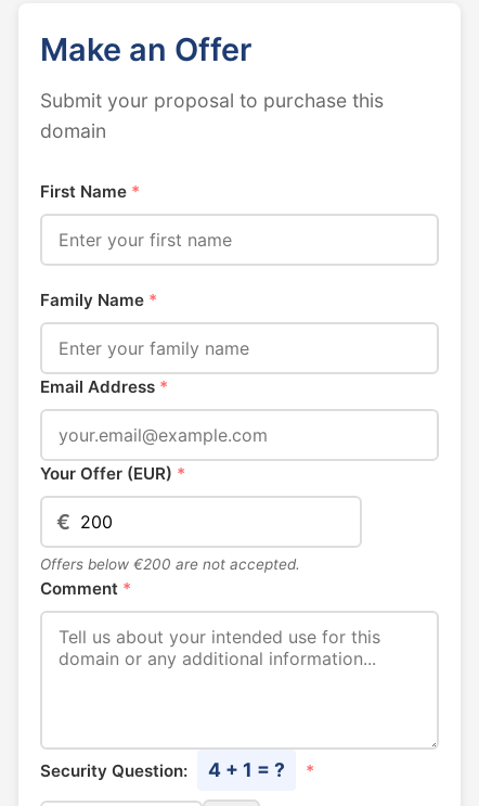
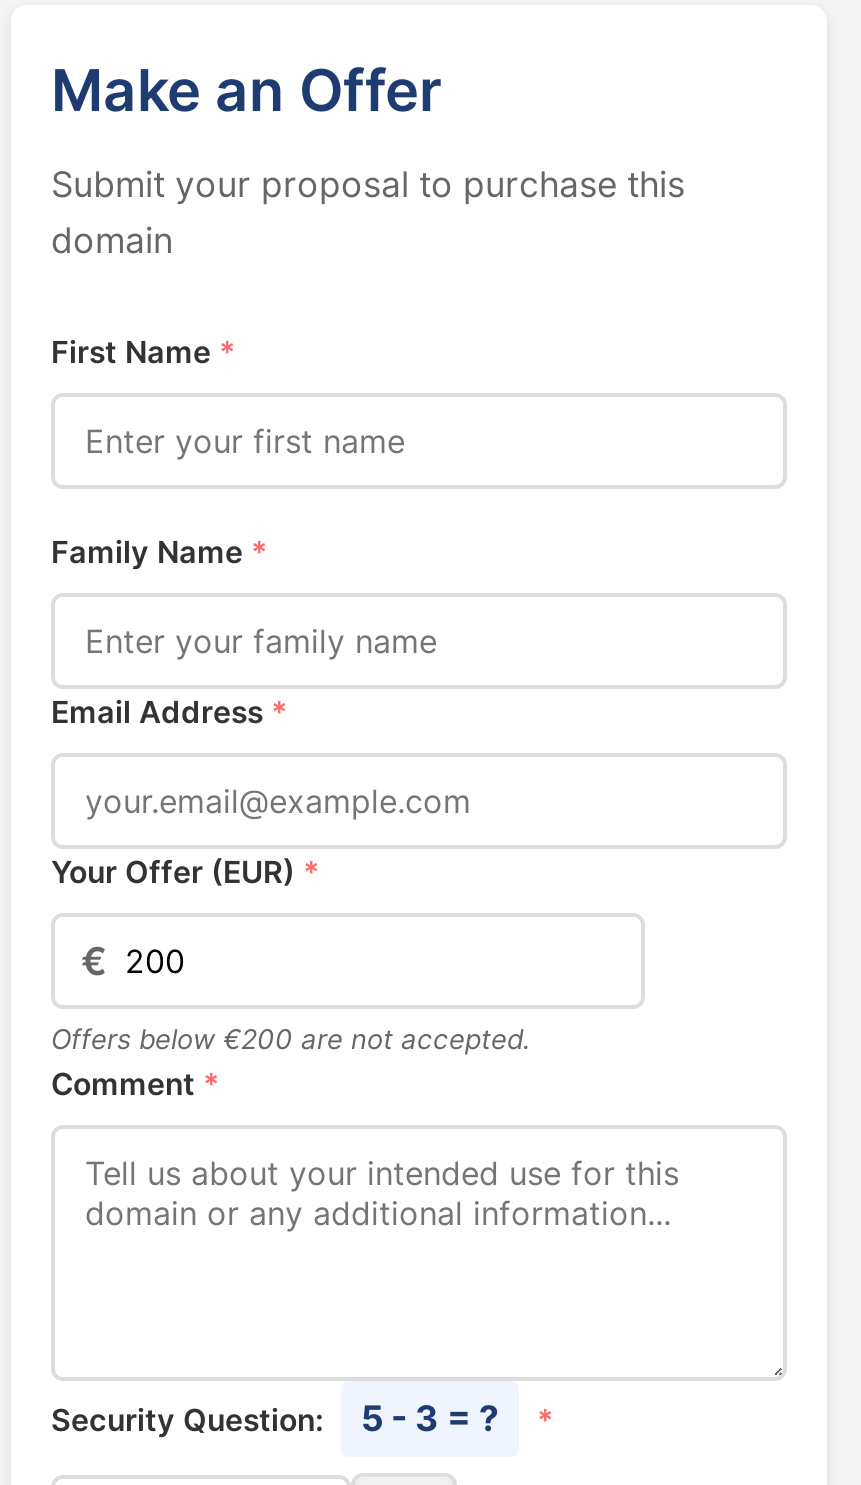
- 4 + 1 = ?
+ 5 - 3 = ?
